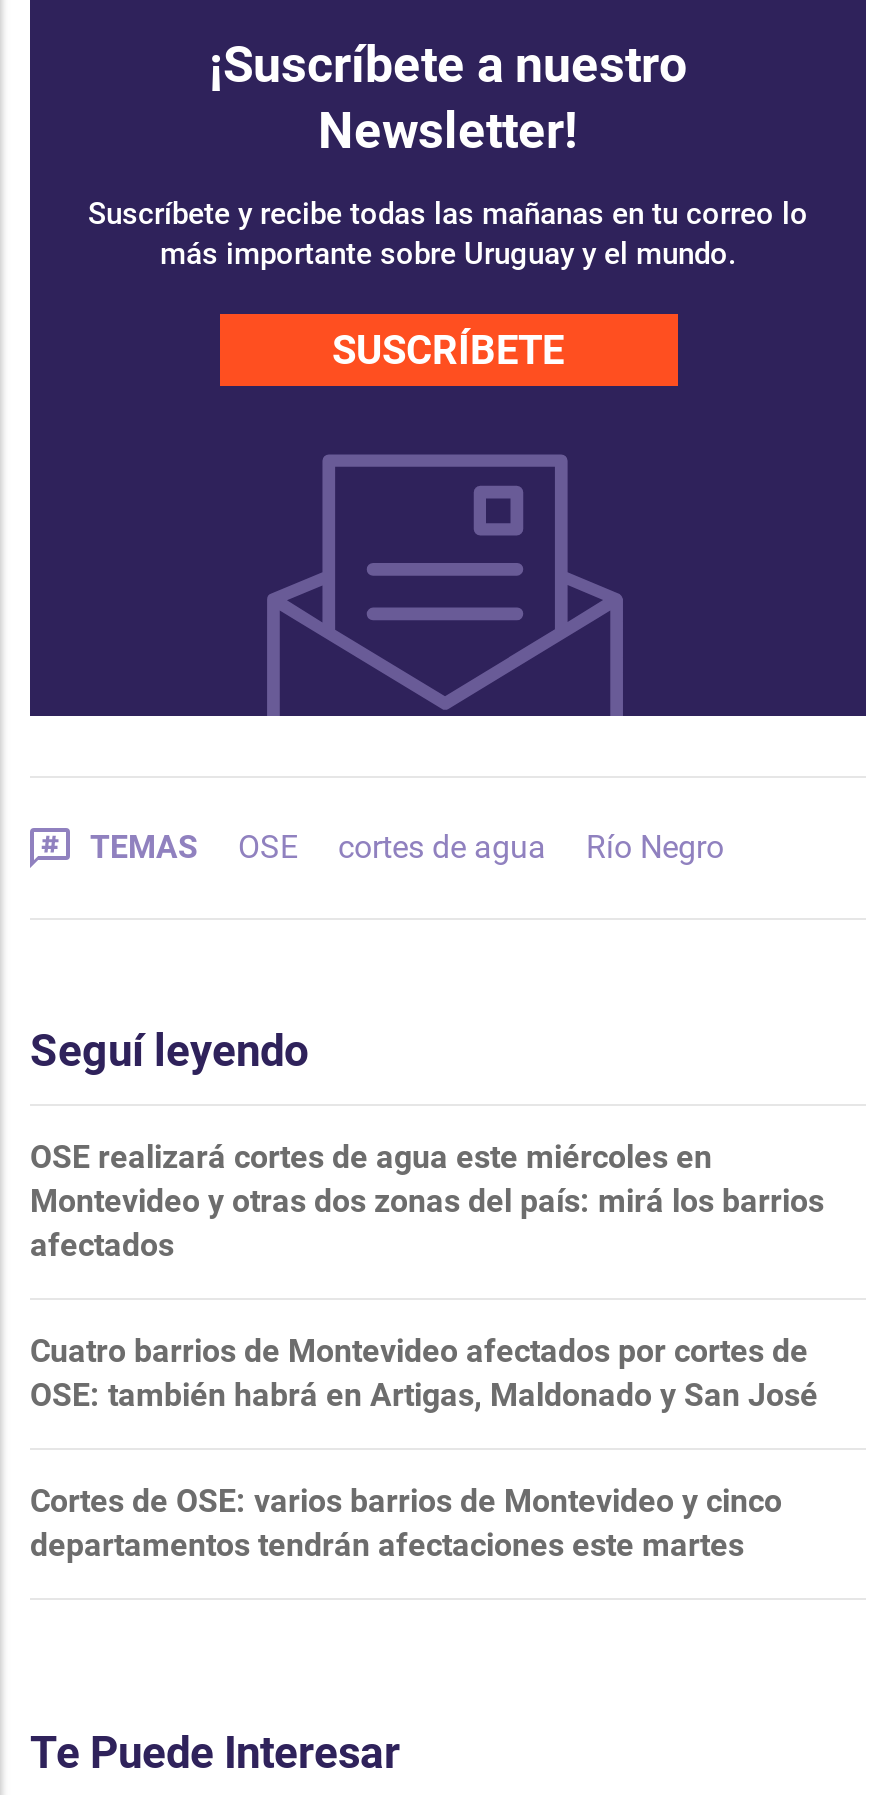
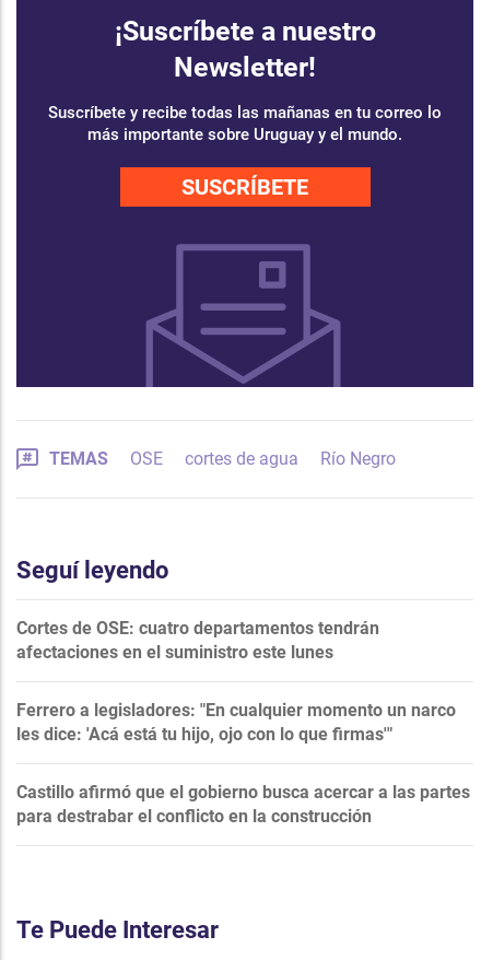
- OSE realizará cortes de agua este miércoles en
- Montevideo y otras dos zonas del país: mirá los barrios
- afectados
+ Cortes de OSE: cuatro departamentos tendrán
+ afectaciones en el suministro este lunes

- Cuatro barrios de Montevideo afectados por cortes de
- OSE: también habrá en Artigas, Maldonado y San José
+ Ferrero a legisladores: "En cualquier momento un narco
+ les dice: 'Acá está tu hijo, ojo con lo que firmas'"

- Cortes de OSE: varios barrios de Montevideo y cinco
- departamentos tendrán afectaciones este martes
+ Castillo afirmó que el gobierno busca acercar a las partes
+ para destrabar el conflicto en la construcción
